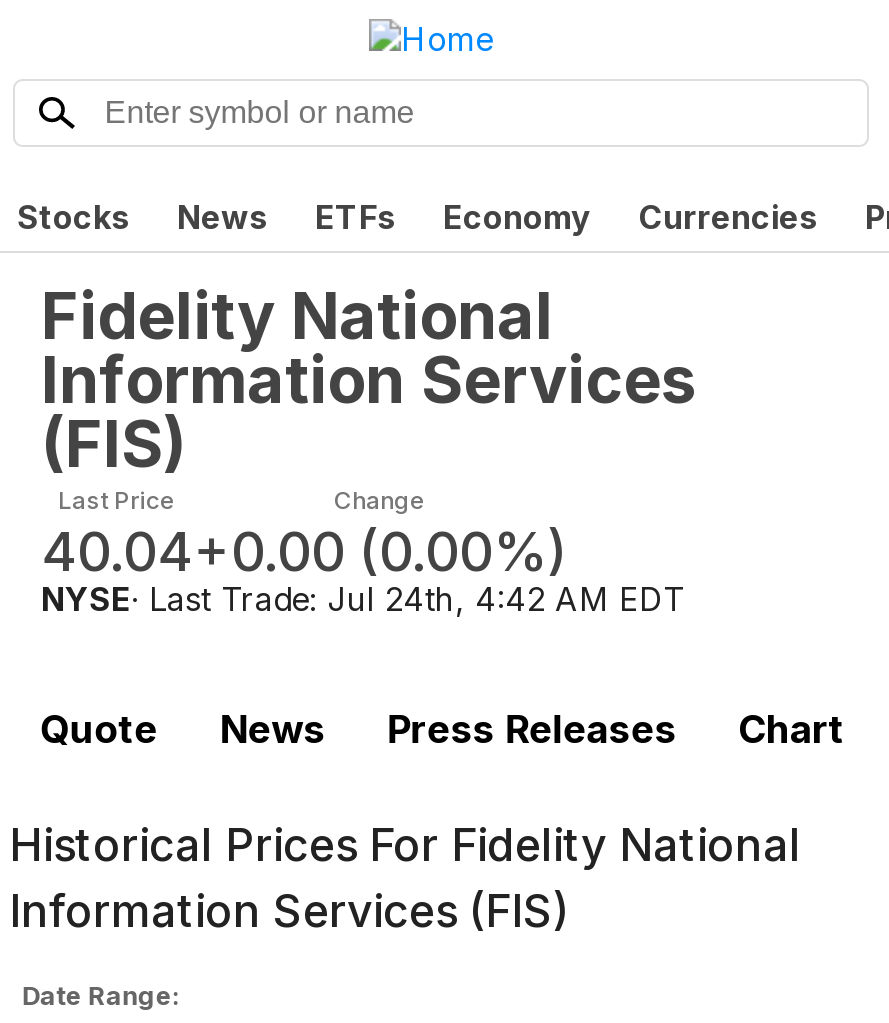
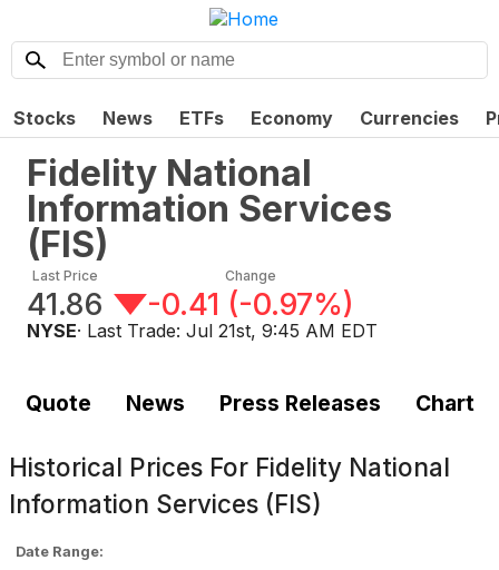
- 40.04
+ 41.86

- +0.00 (0.00%)
+ -0.41 (-0.97%)

- NYSE · Last Trade: Jul 24th, 4:42 AM EDT
+ NYSE · Last Trade: Jul 21st, 9:45 AM EDT
